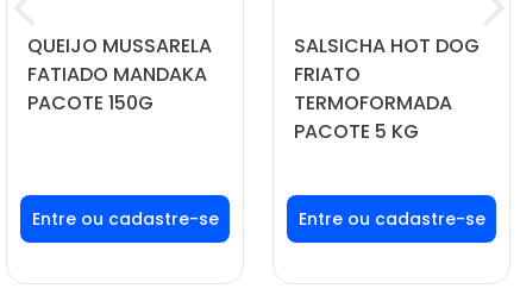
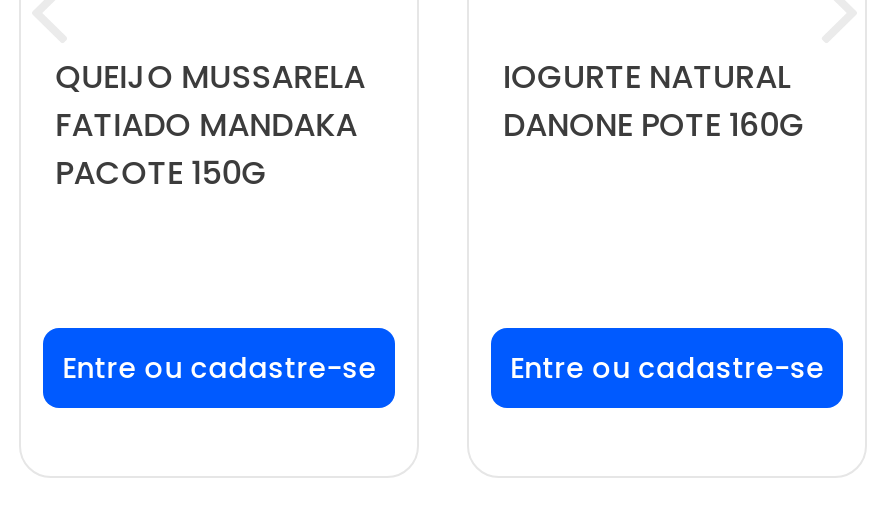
- SALSICHA HOT DOG
- FRIATO
- TERMOFORMADA
- PACOTE 5 KG
+ IOGURTE NATURAL
+ DANONE POTE 160G
